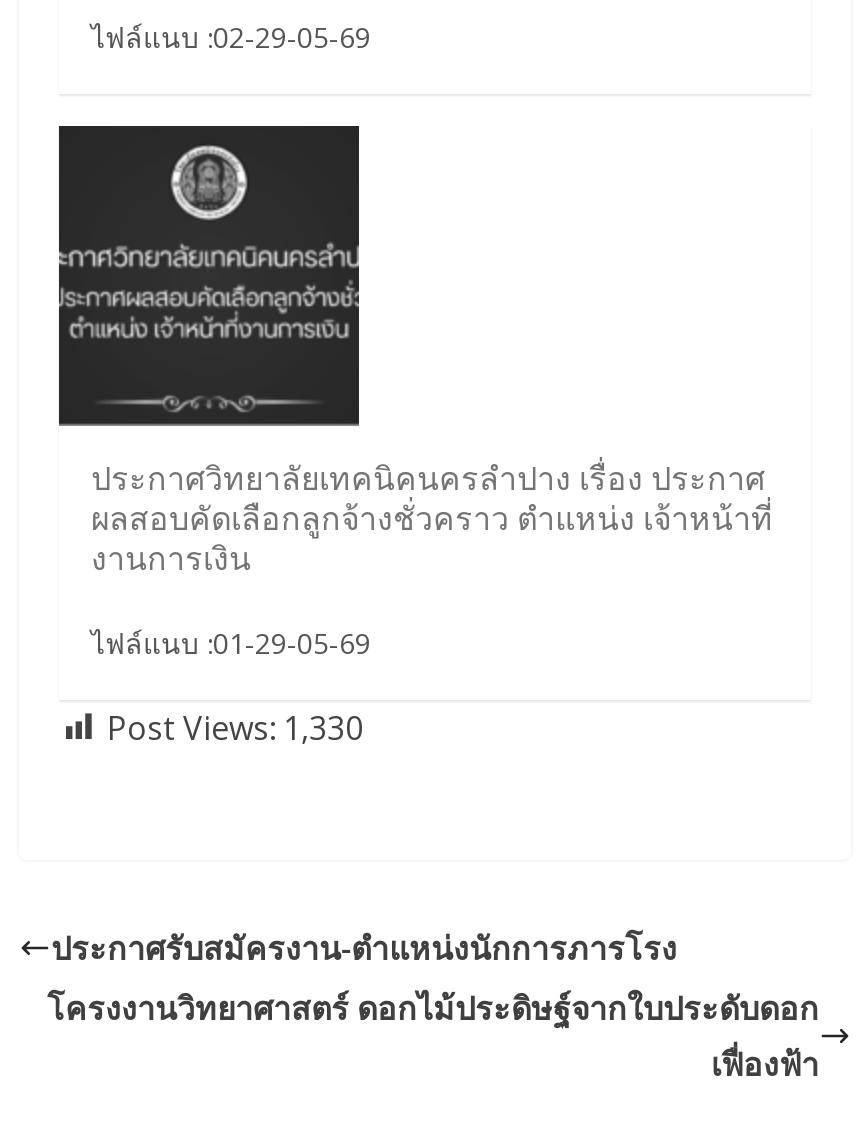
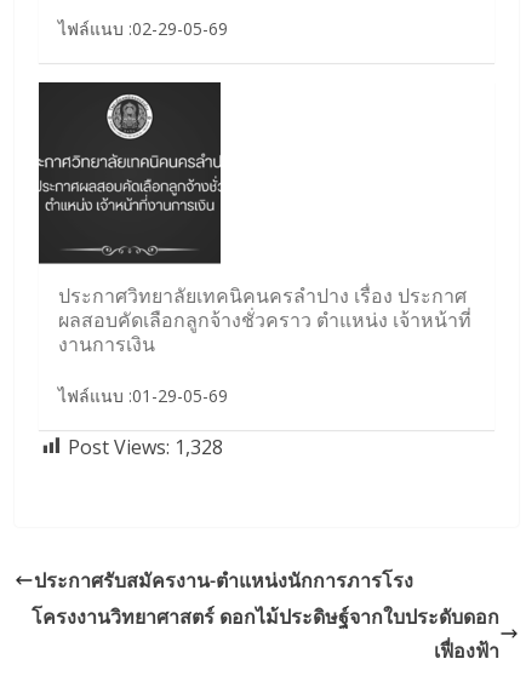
- Post Views: 1,330
+ Post Views: 1,328
